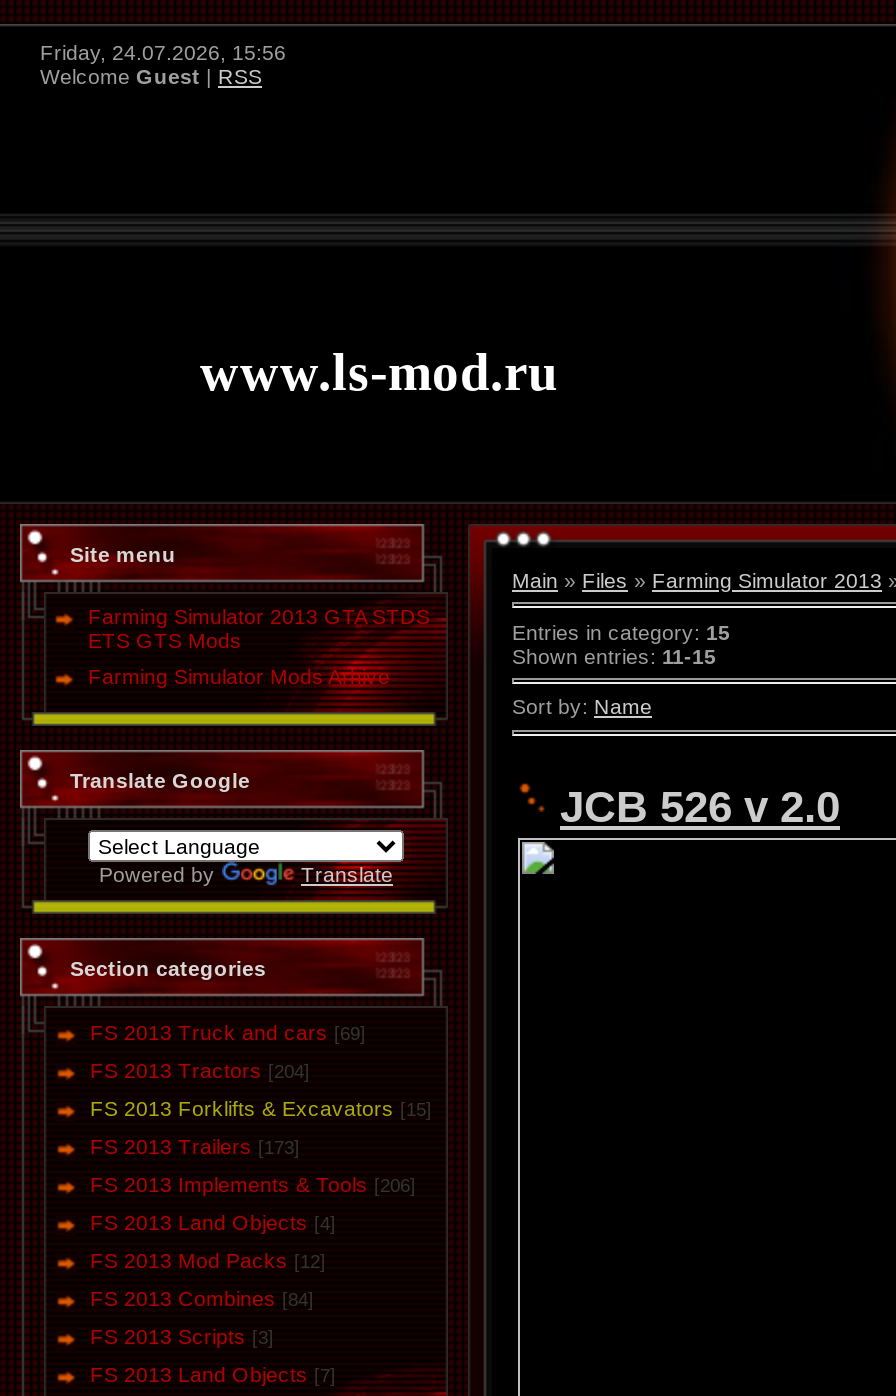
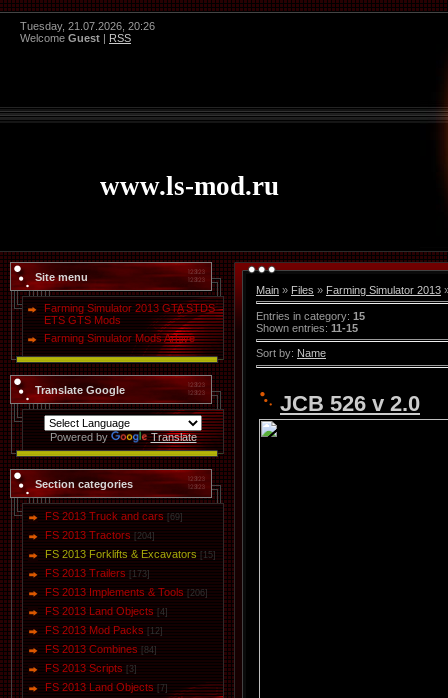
- Friday, 24.07.2026, 15:56
+ Tuesday, 21.07.2026, 20:26
